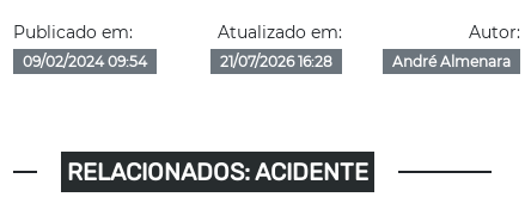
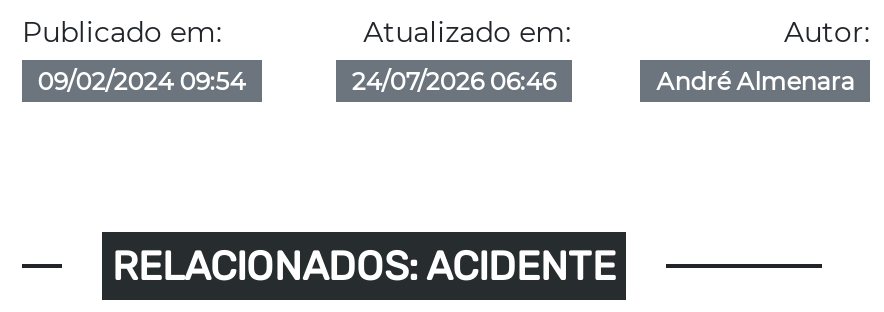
- 21/07/2026 16:28
+ 24/07/2026 06:46
